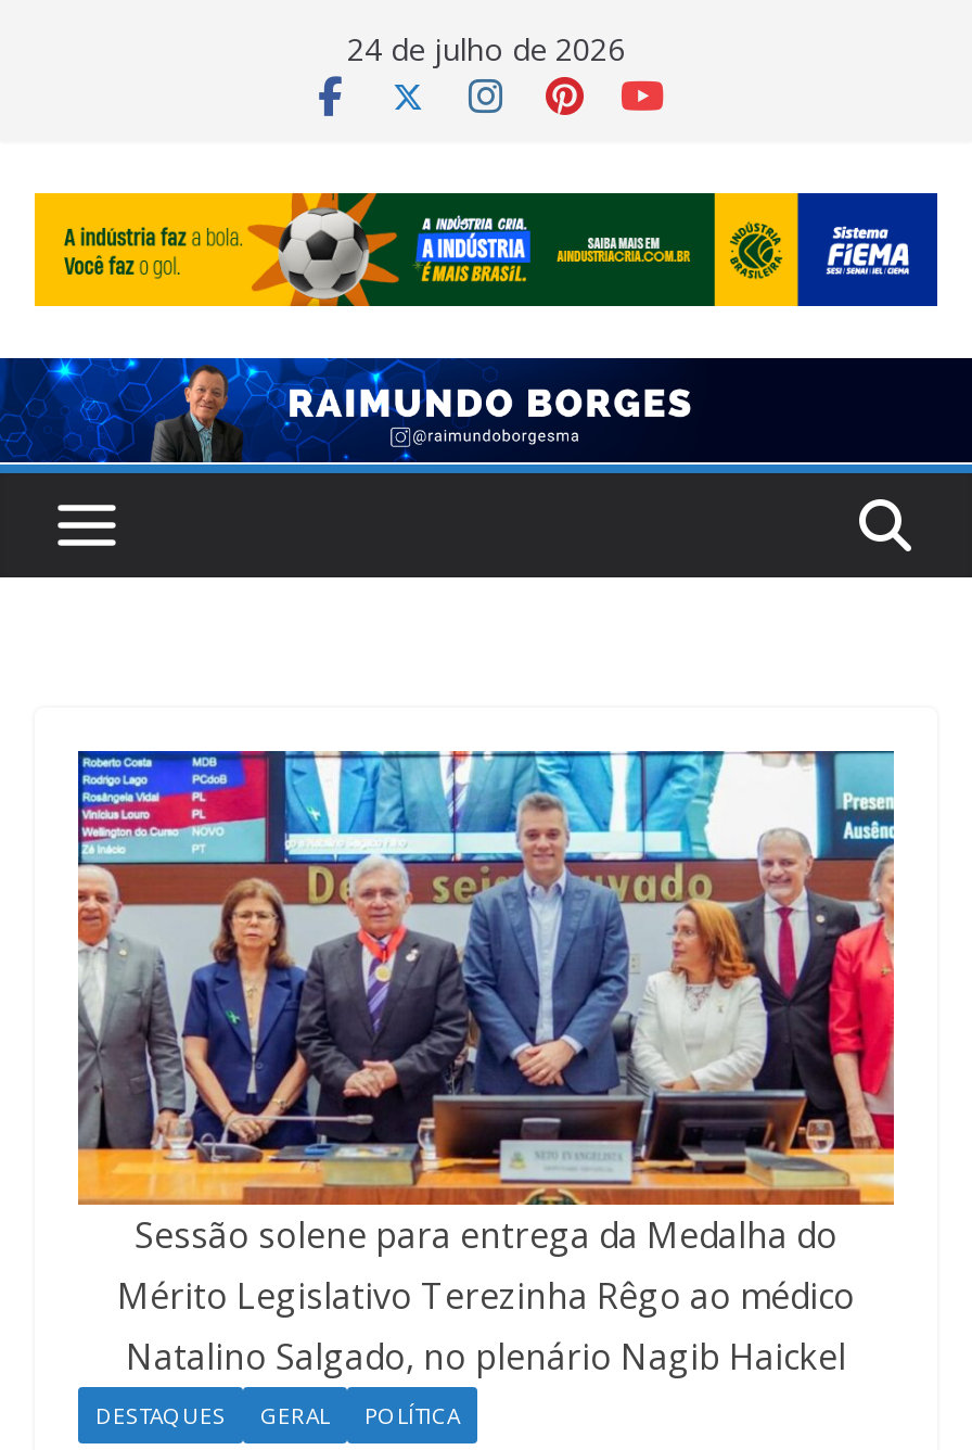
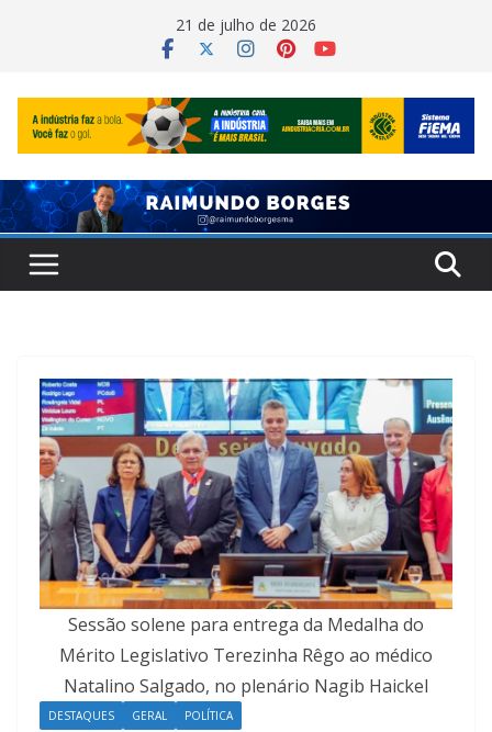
- 24 de julho de 2026
+ 21 de julho de 2026
